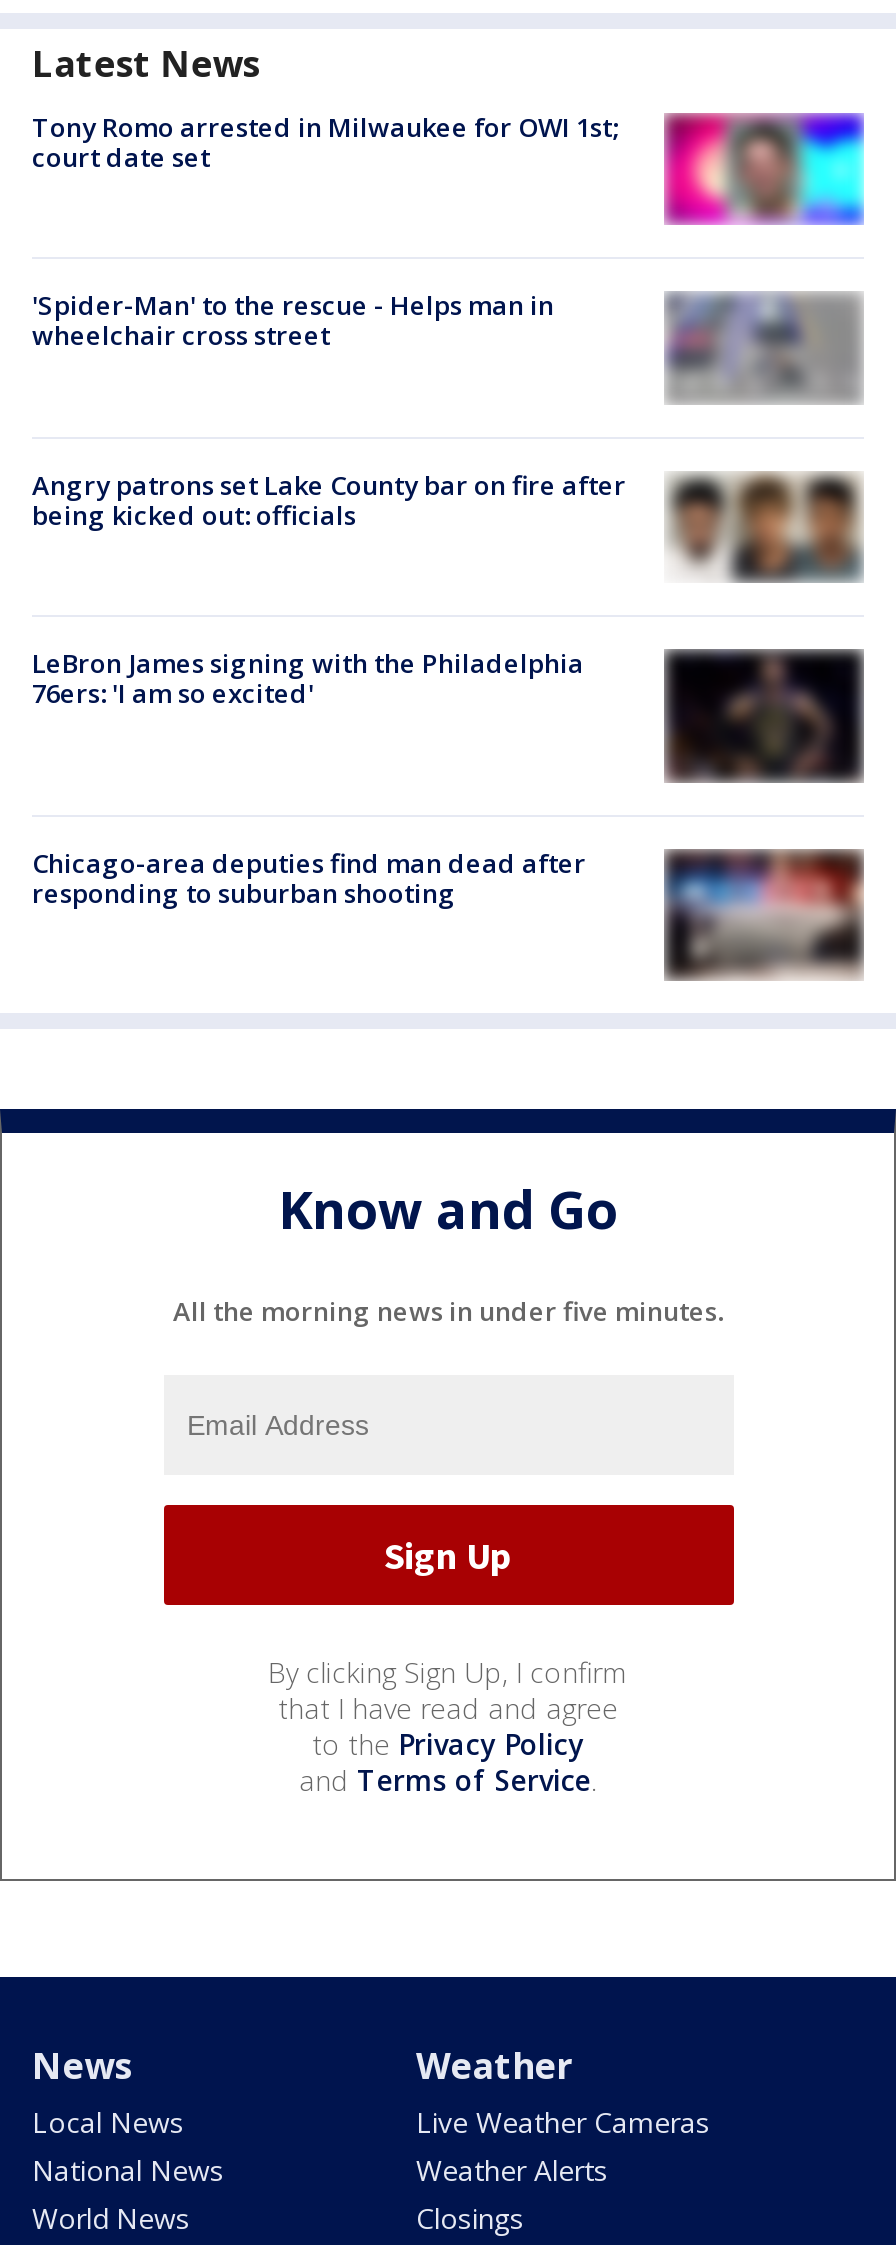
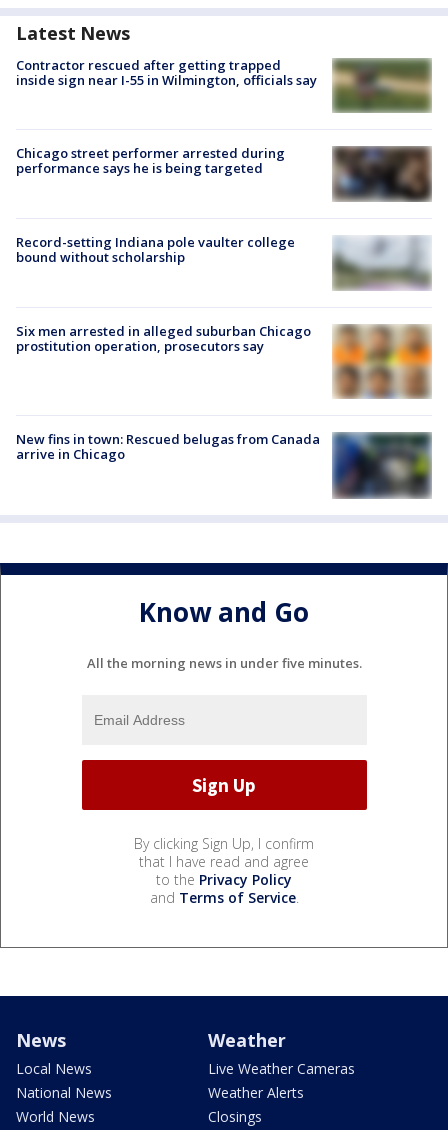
- [image]
- Tony Romo arrested in Milwaukee for OWI 1st;
- court date set
+ [image]
+ Contractor rescued after getting trapped
+ inside sign near I-55 in Wilmington, officials say

- 'Spider-Man' to the rescue - Helps man in
- wheelchair cross street
+ Chicago street performer arrested during
+ performance says he is being targeted

- [image]
+ [image]

- [image]
- Angry patrons set Lake County bar on fire after
- being kicked out: officials
+ [image]
+ Record-setting Indiana pole vaulter college
+ bound without scholarship

- [image]
- LeBron James signing with the Philadelphia
- 76ers: 'I am so excited'
+ [image]
+ Six men arrested in alleged suburban Chicago
+ prostitution operation, prosecutors say

- [image]
- Chicago-area deputies find man dead after
- responding to suburban shooting
+ [image]
+ New fins in town: Rescued belugas from Canada
+ arrive in Chicago
